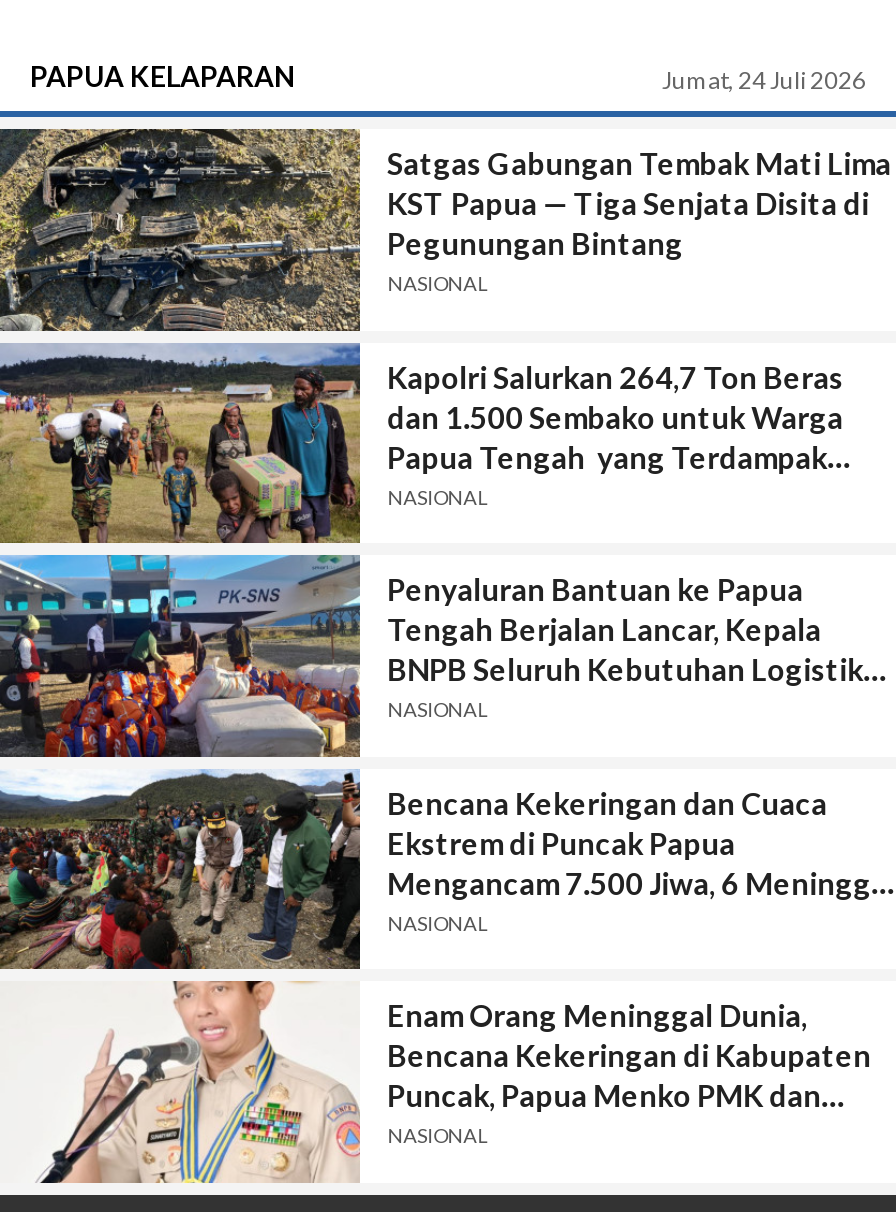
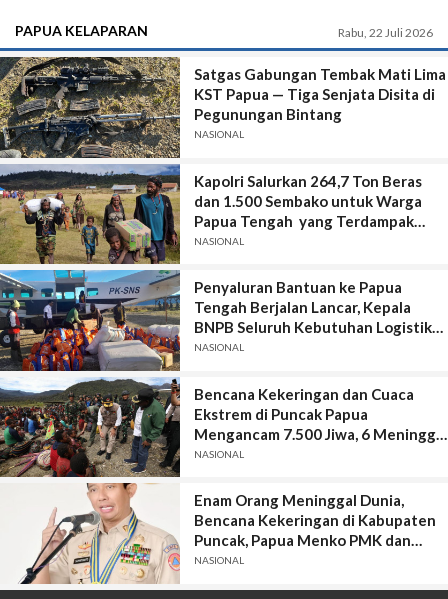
- Jumat, 24 Juli 2026
+ Rabu, 22 Juli 2026
